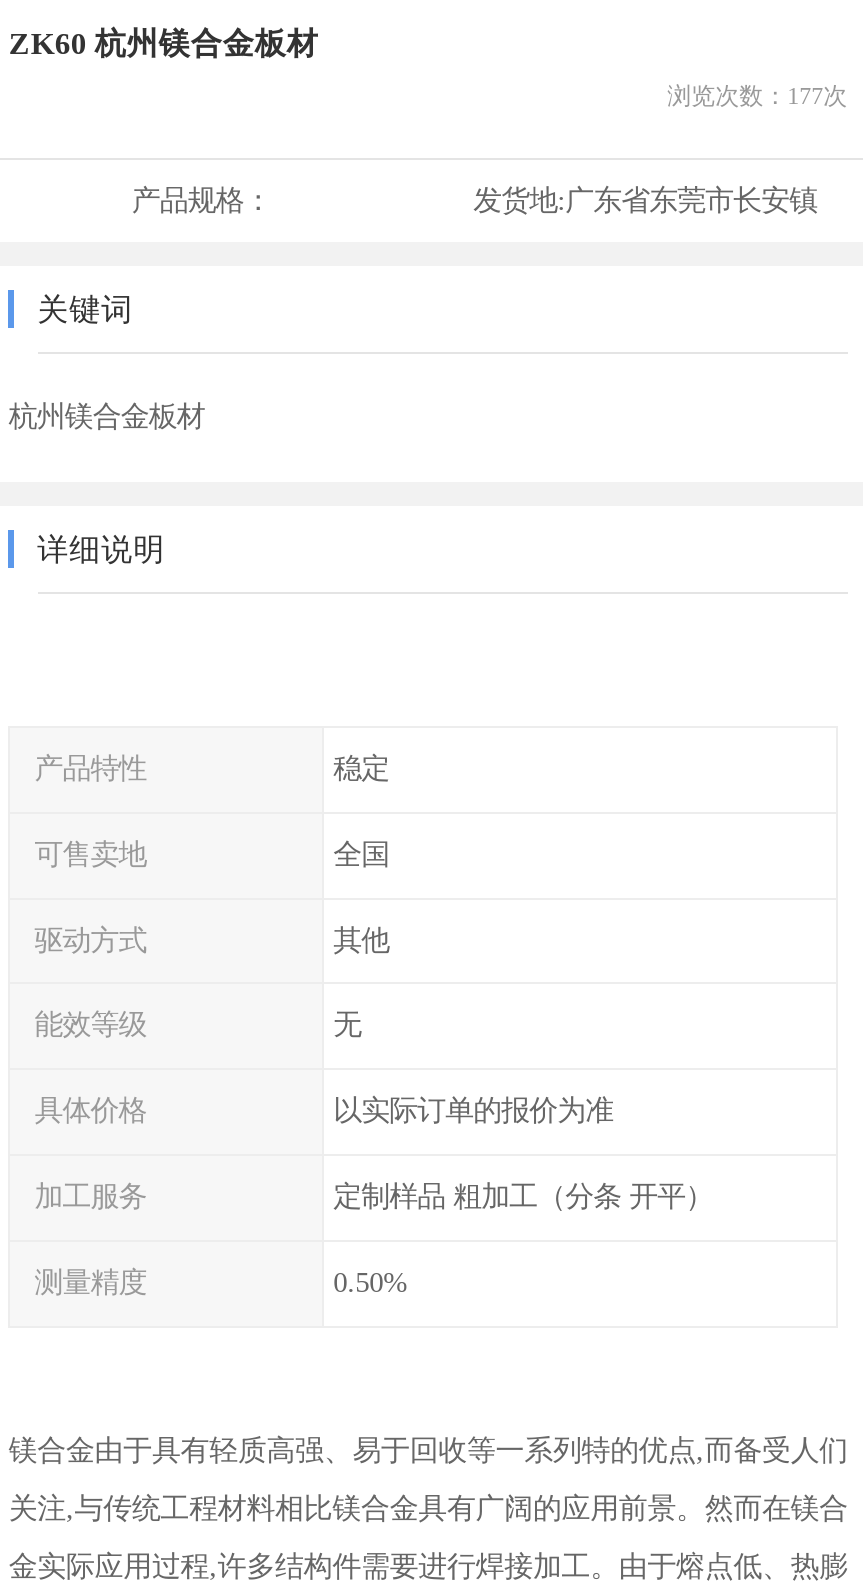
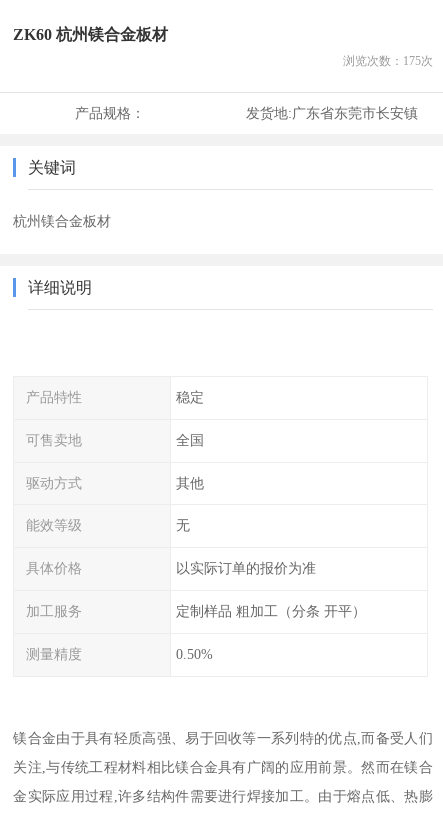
- 浏览次数：177次
+ 浏览次数：175次
